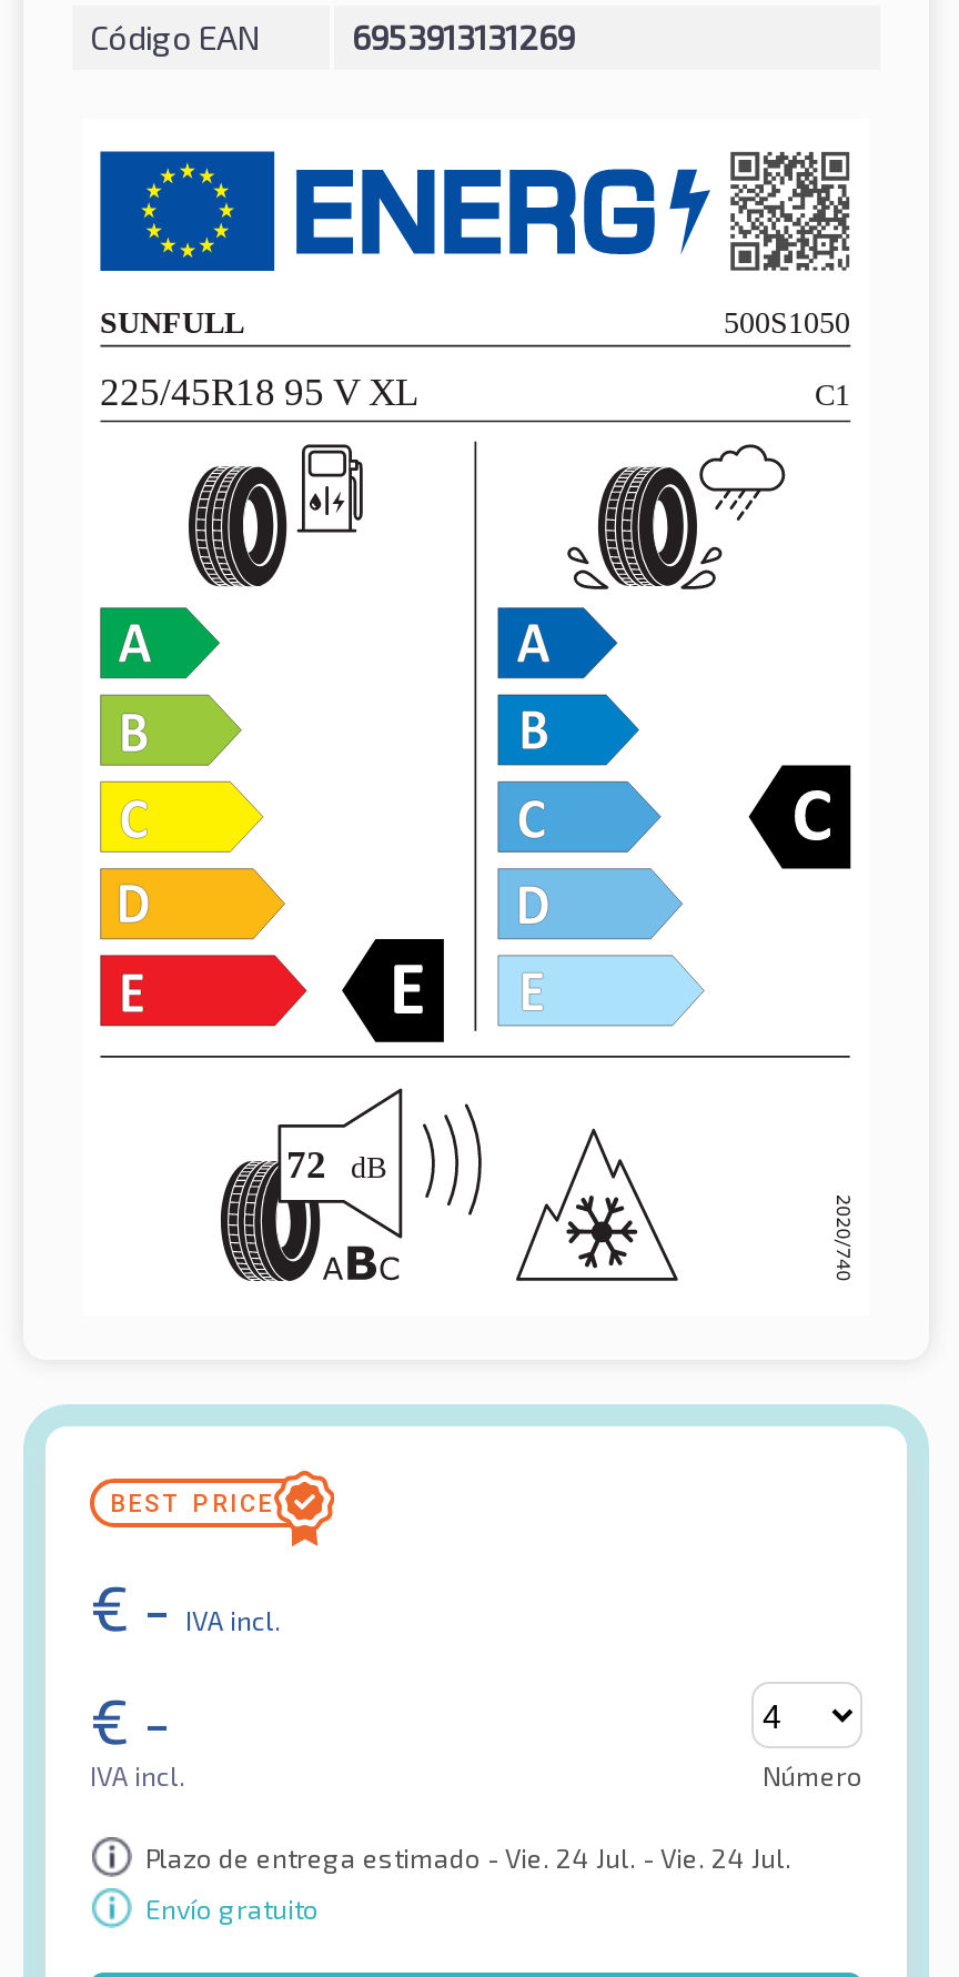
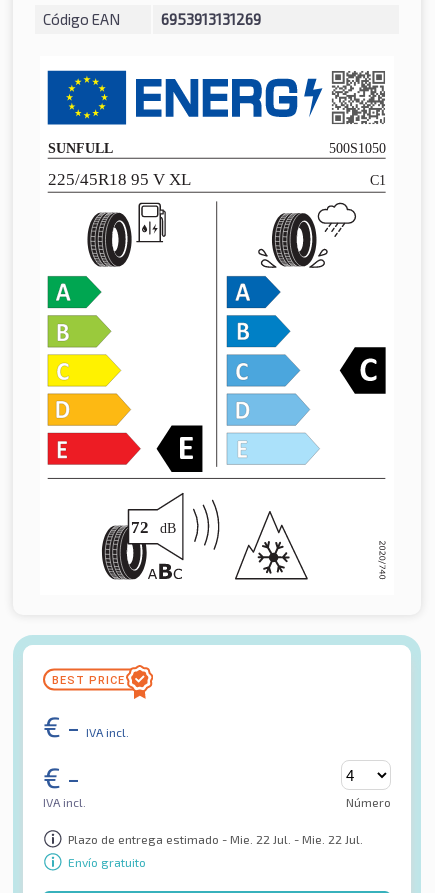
- Plazo de entrega estimado - Vie. 24 Jul. - Vie. 24 Jul.
+ Plazo de entrega estimado - Mie. 22 Jul. - Mie. 22 Jul.
